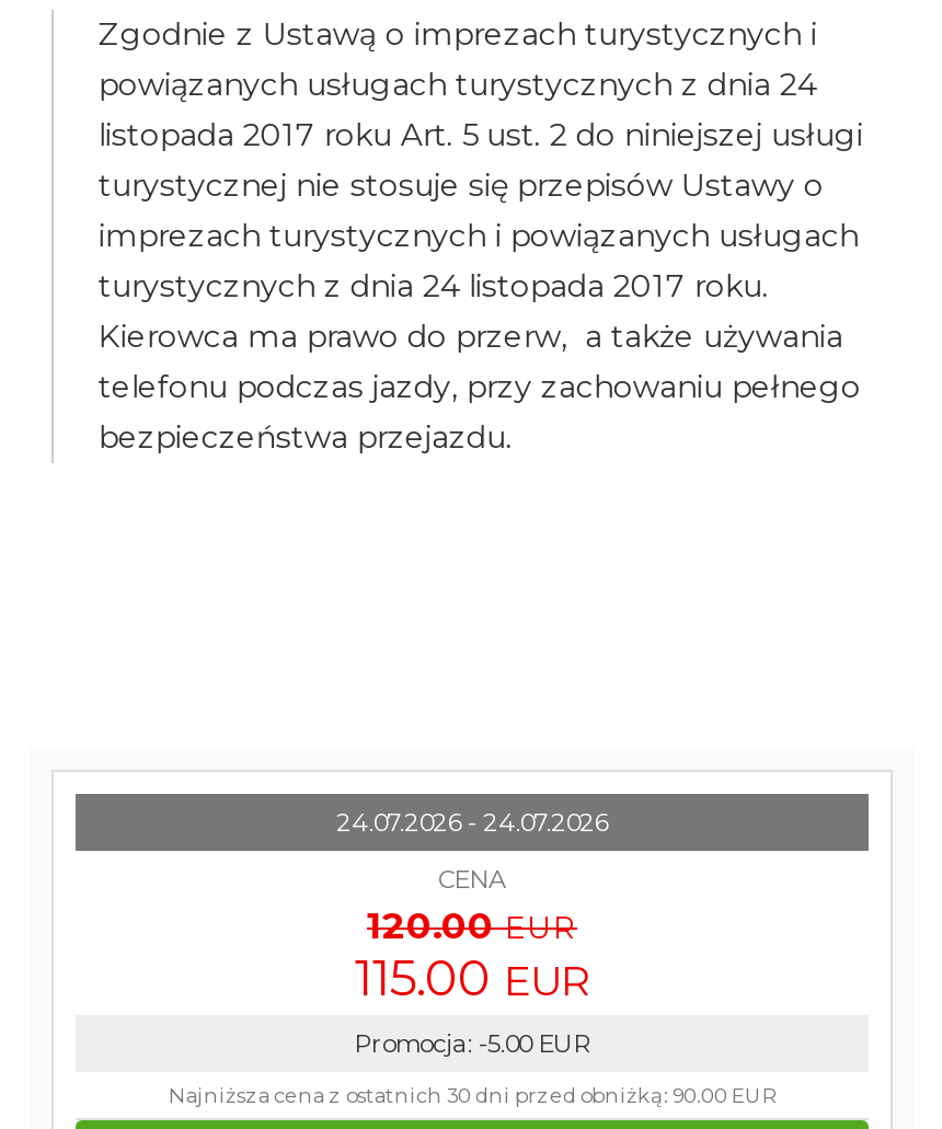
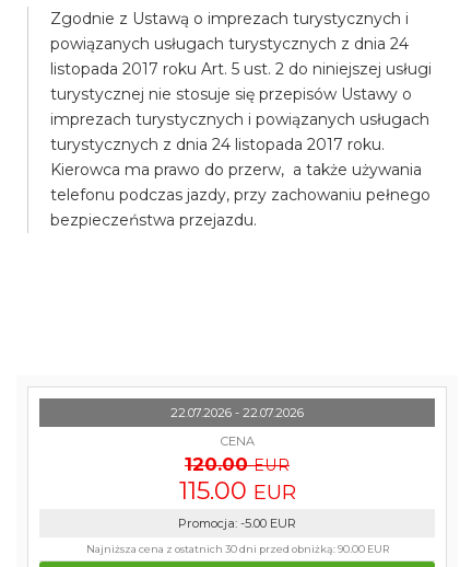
- 24.07.2026 - 24.07.2026
+ 22.07.2026 - 22.07.2026
